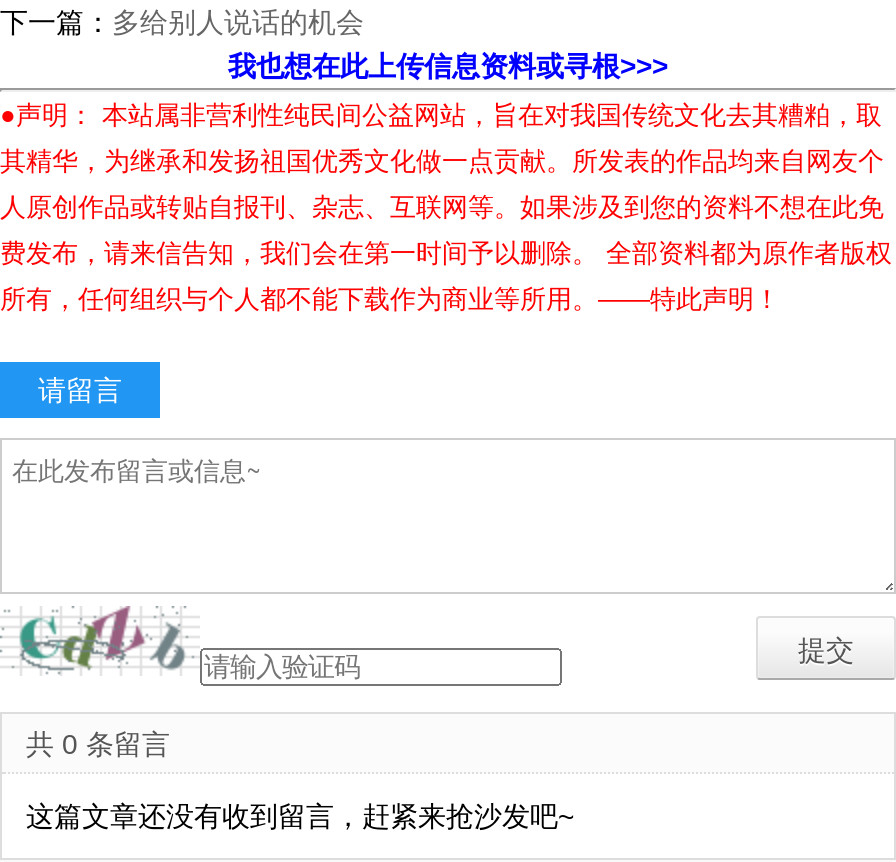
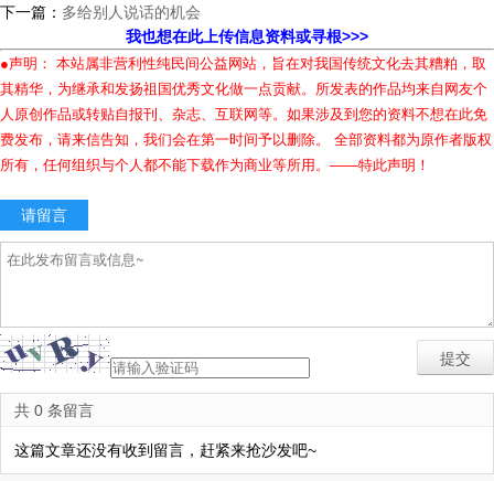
- [image]
+ [image]
